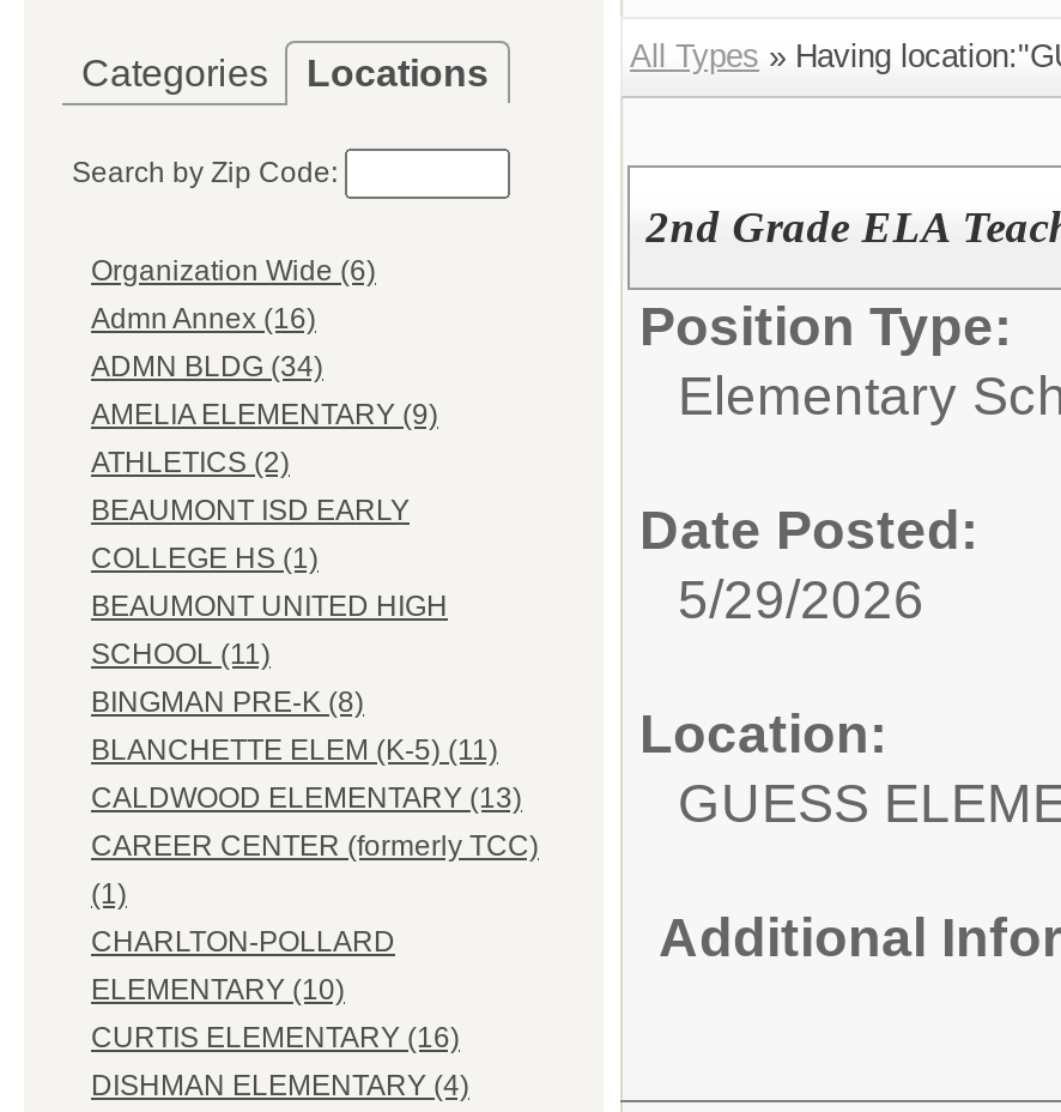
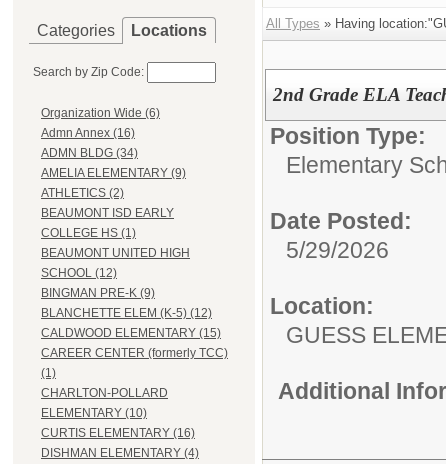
- SCHOOL (11)
+ SCHOOL (12)

- BINGMAN PRE-K (8)
+ BINGMAN PRE-K (9)

- BLANCHETTE ELEM (K-5) (11)
+ BLANCHETTE ELEM (K-5) (12)

- CALDWOOD ELEMENTARY (13)
+ CALDWOOD ELEMENTARY (15)
